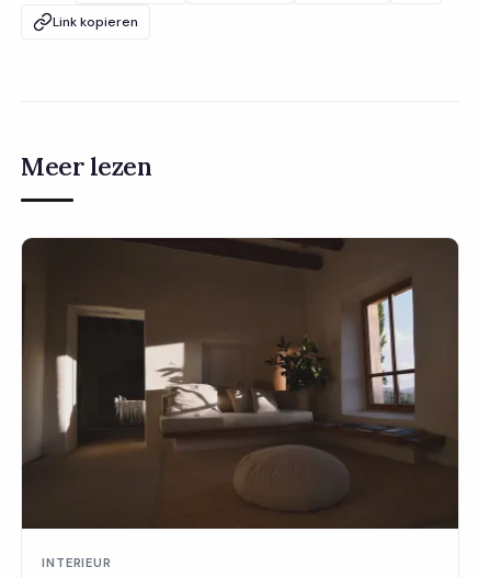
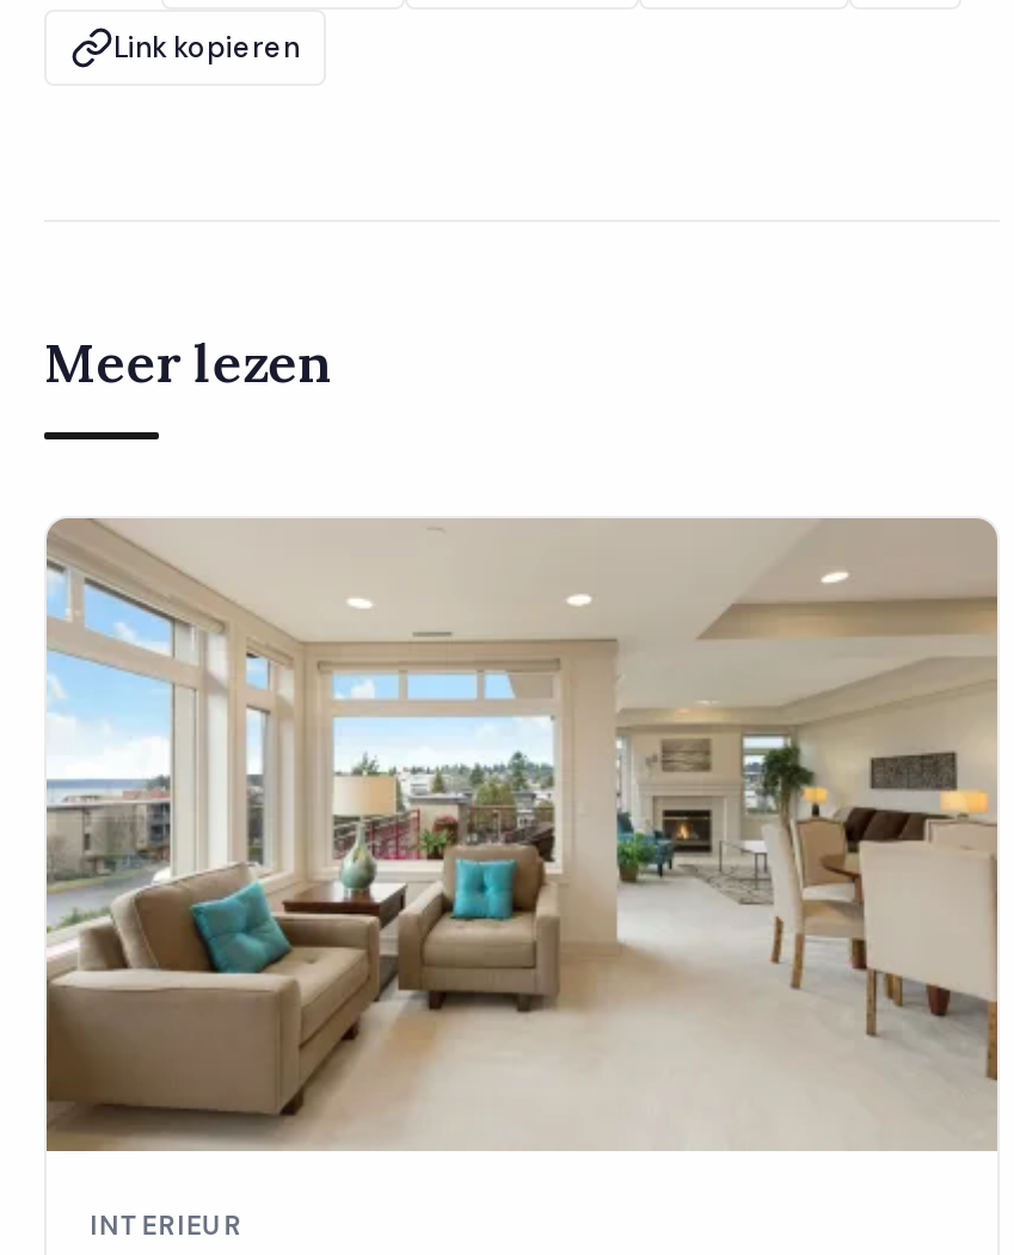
- [image]
+ [image]
